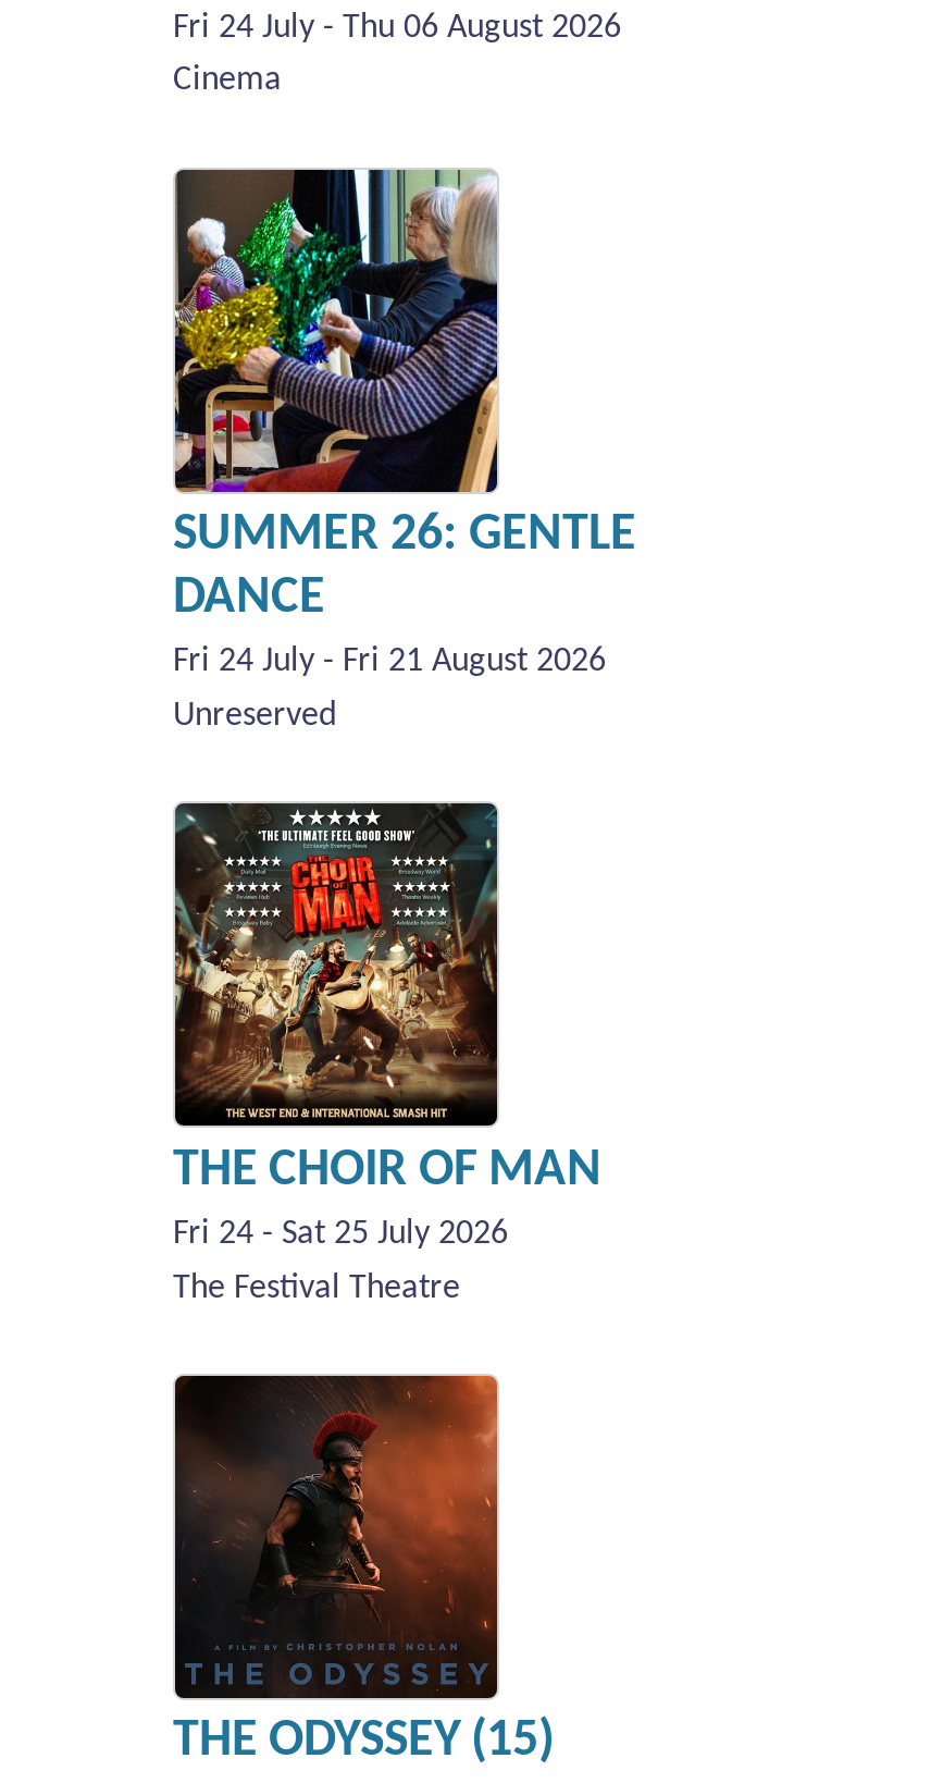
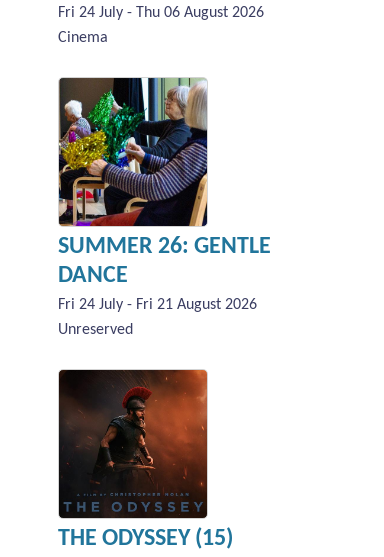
- [image]
- THE CHOIR OF MAN
- Fri 24 - Sat 25 July 2026
- The Festival Theatre
